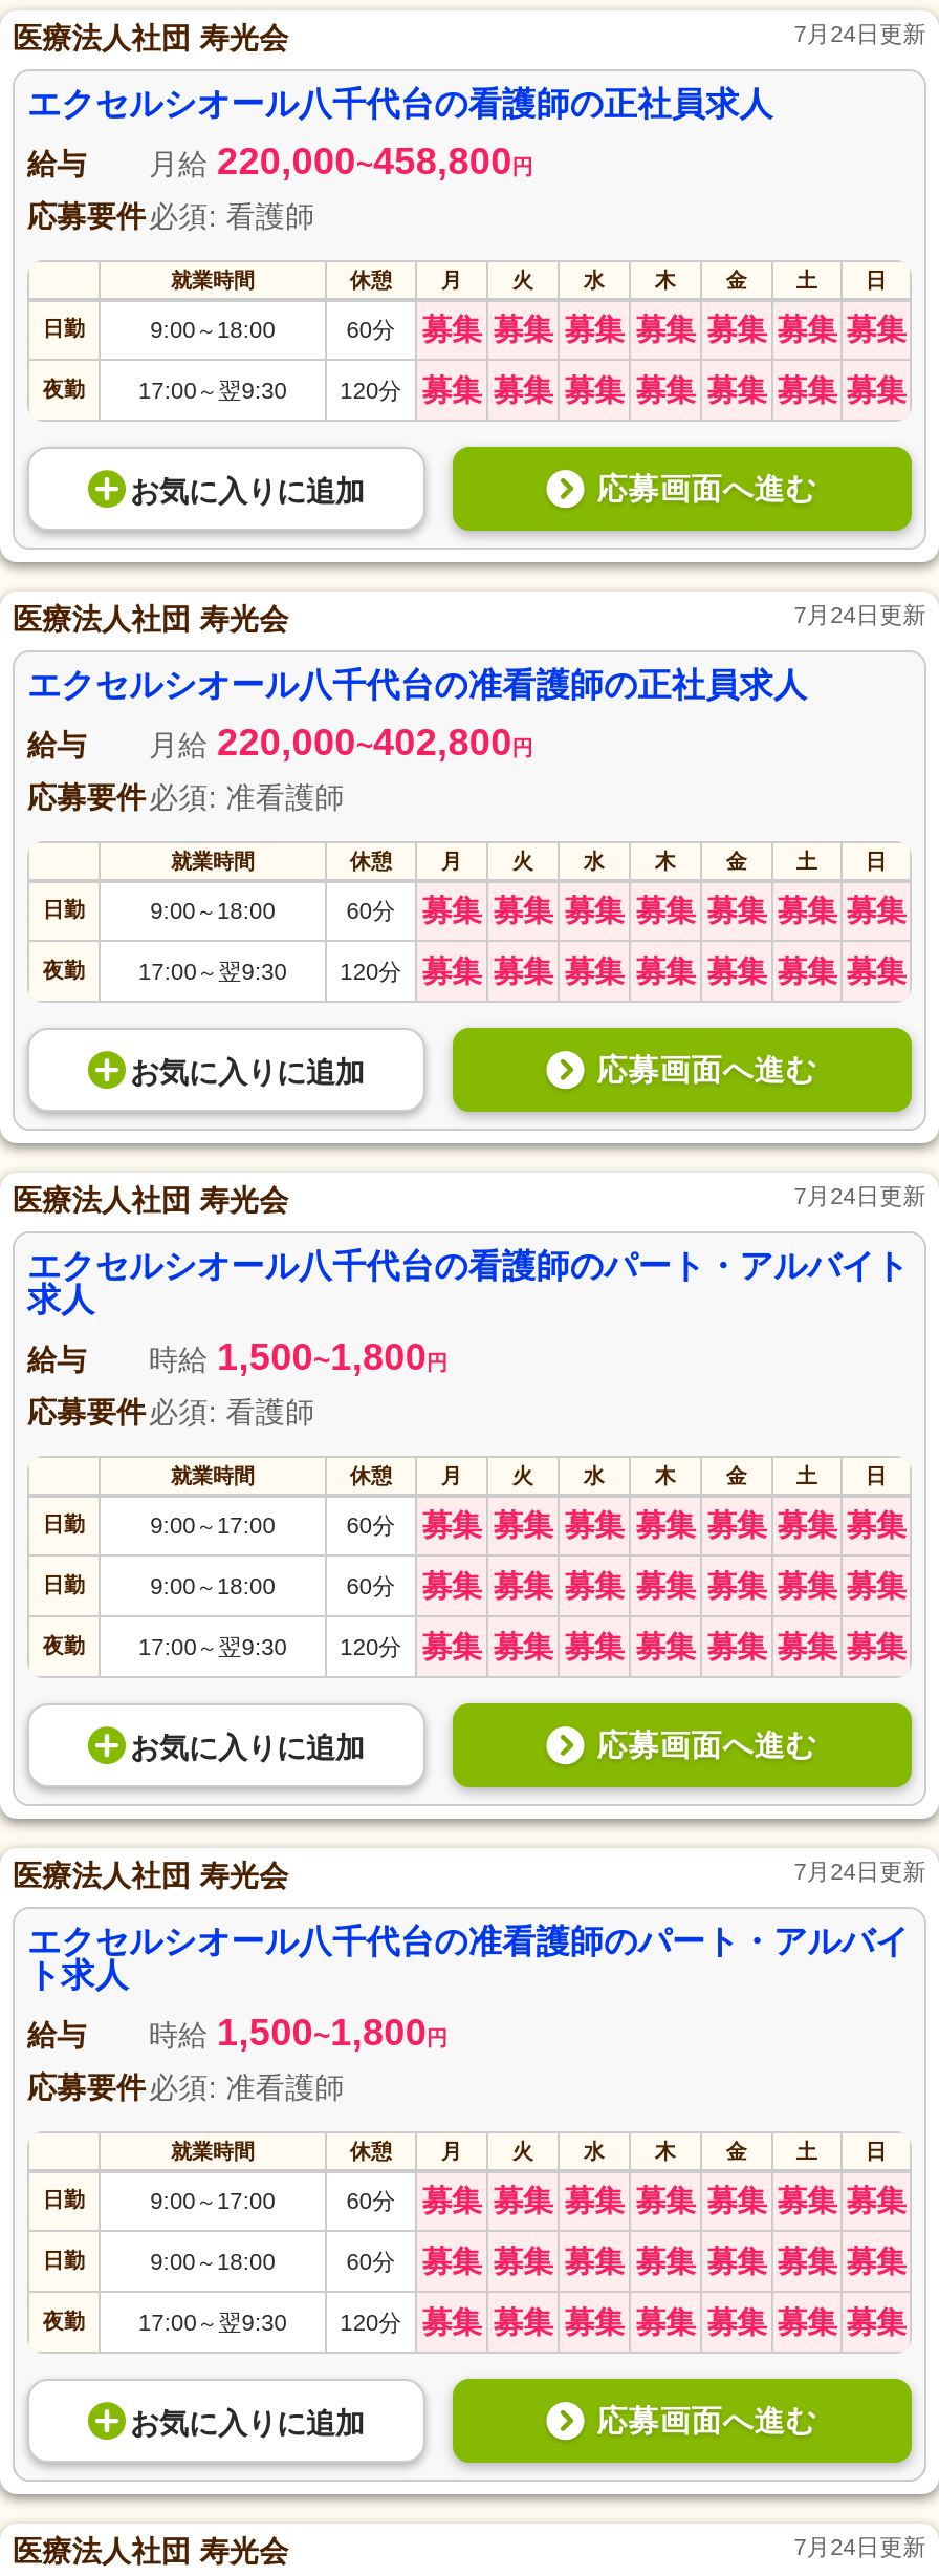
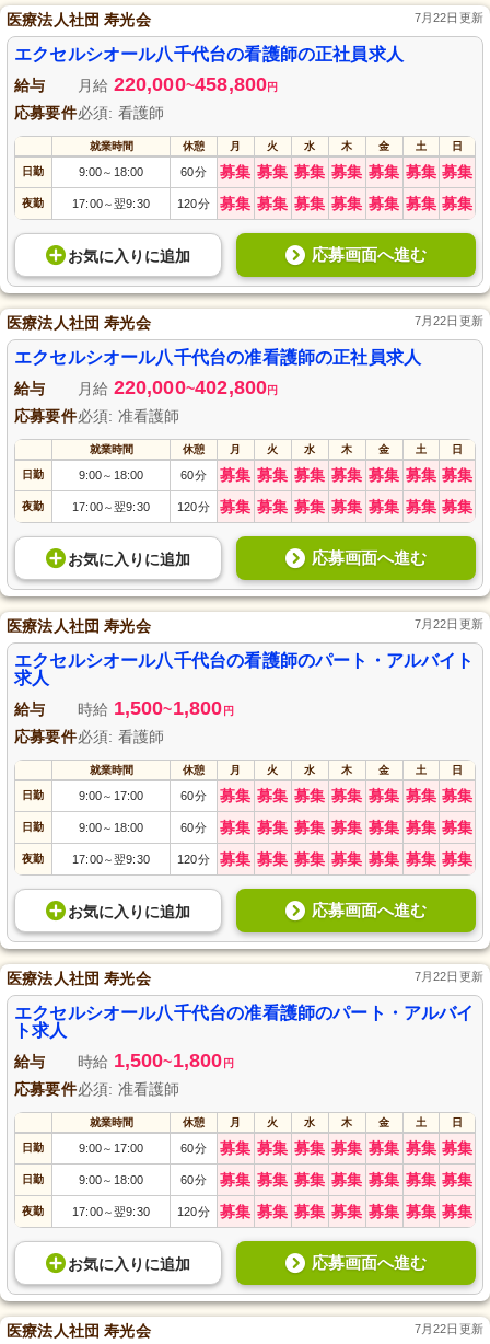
- 7月24日更新
+ 7月22日更新

- 7月24日更新
+ 7月22日更新

- 7月24日更新
+ 7月22日更新

- 7月24日更新
+ 7月22日更新

- 7月24日更新
+ 7月22日更新
